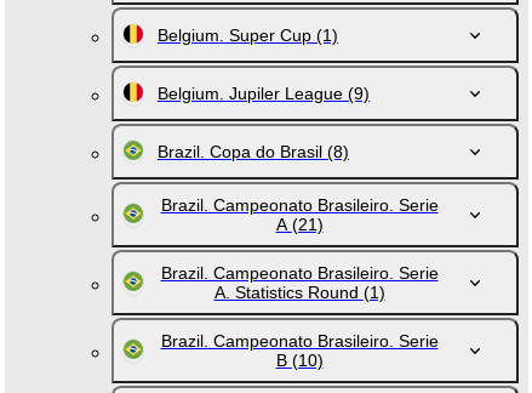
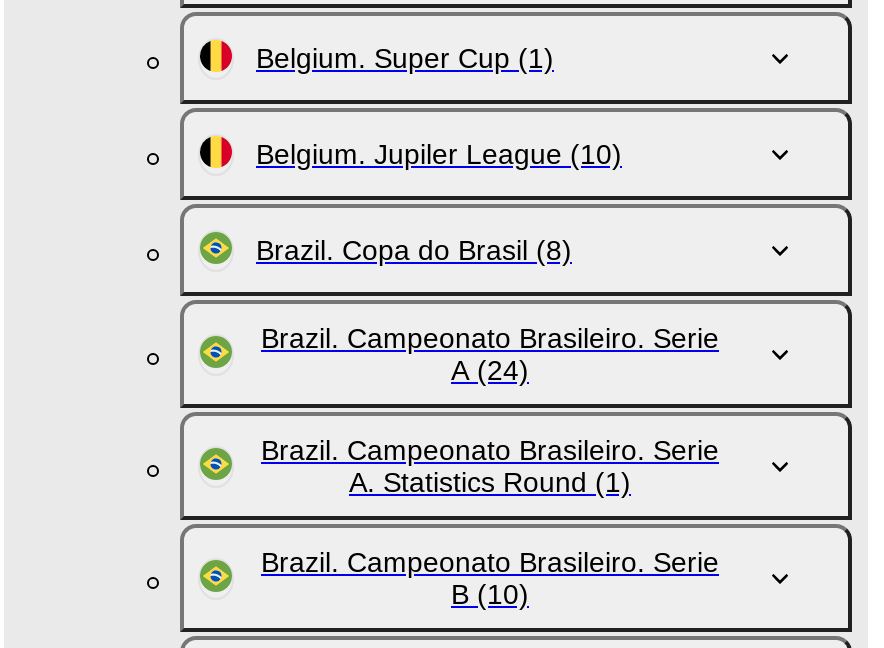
- Belgium. Jupiler League (9)
+ Belgium. Jupiler League (10)

- A (21)
+ A (24)
